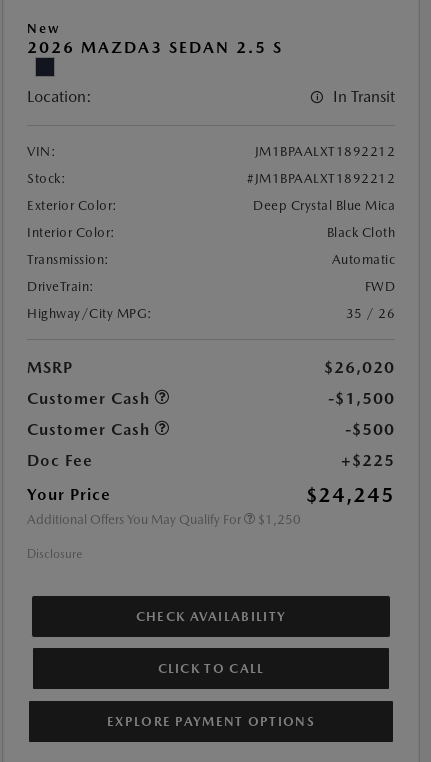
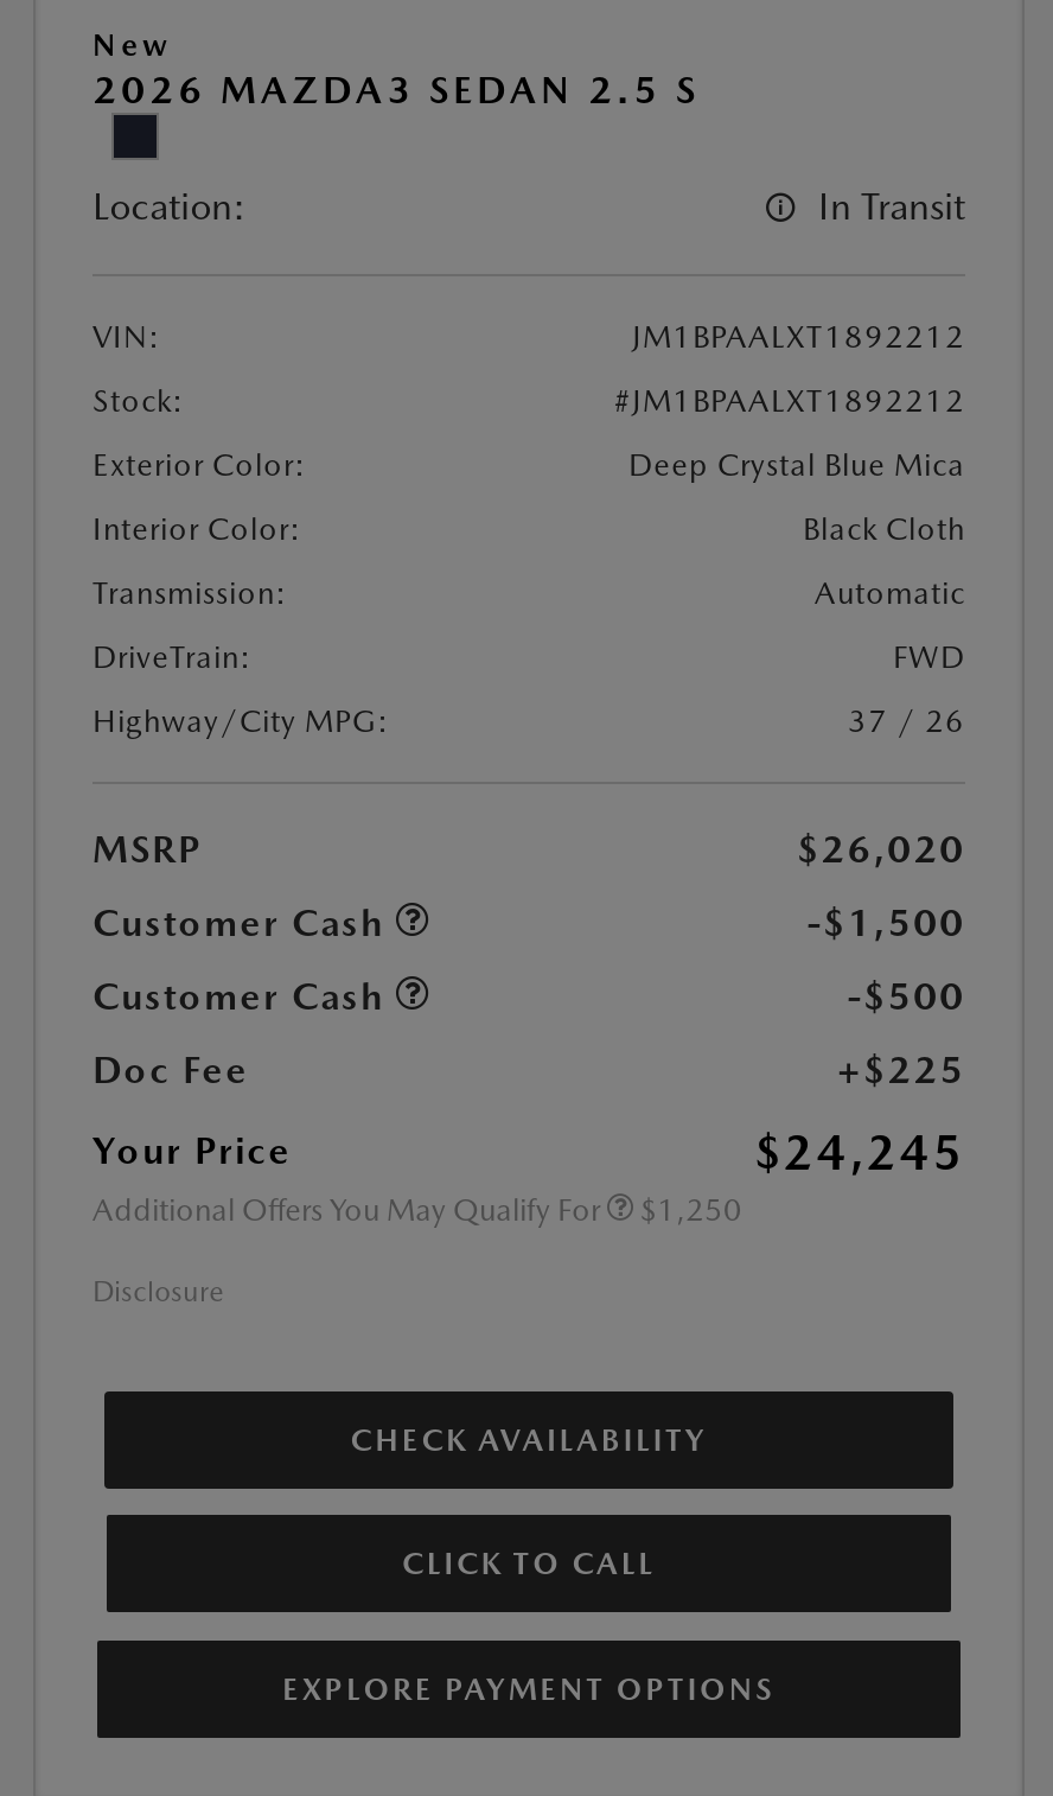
- 35 / 26
+ 37 / 26
